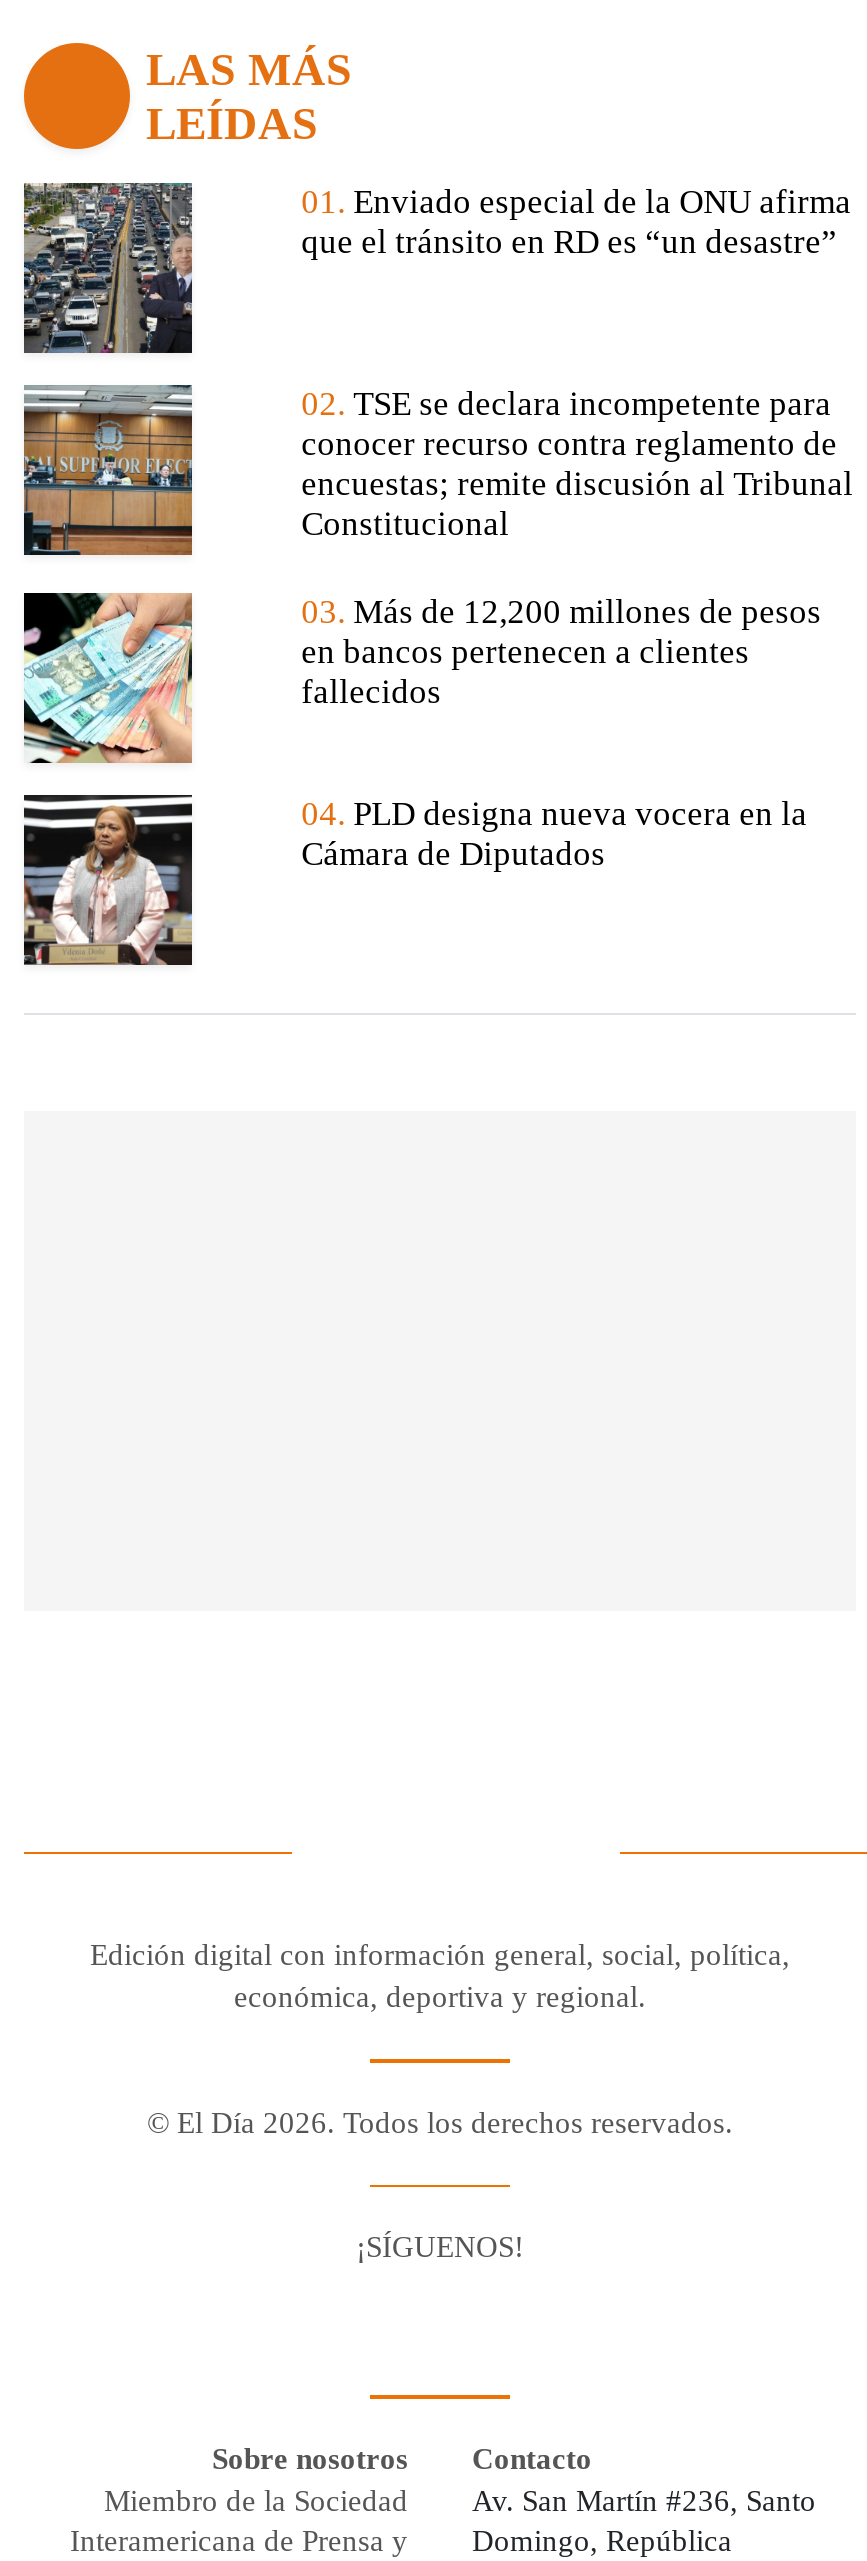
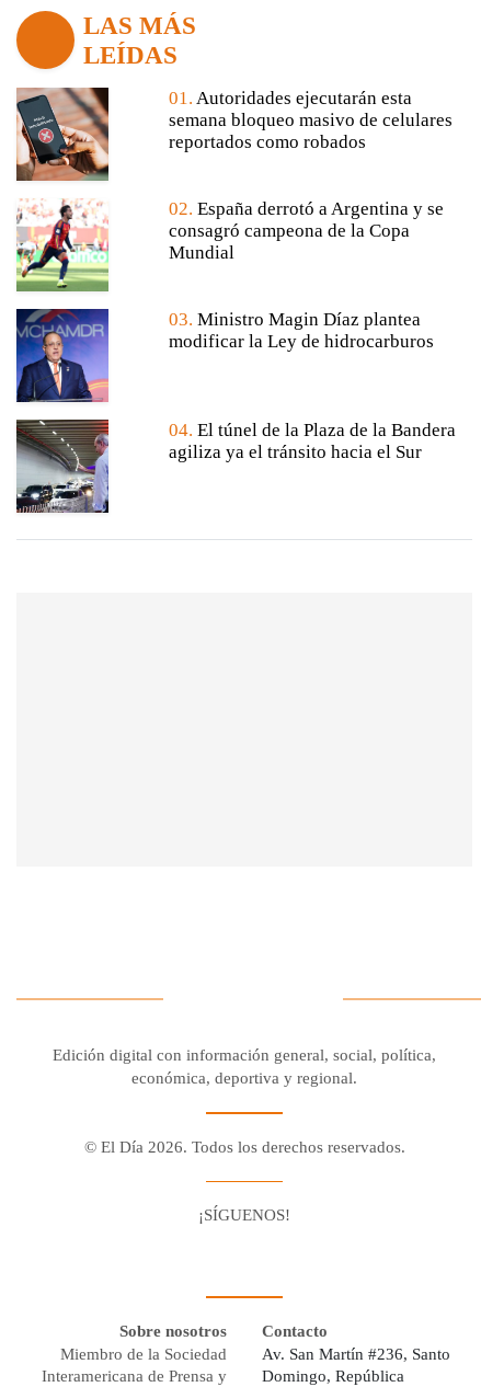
- [image]
+ [image]

- 01. Enviado especial de la ONU afirma
- que el tránsito en RD es “un desastre”
+ 01. Autoridades ejecutarán esta
+ semana bloqueo masivo de celulares
+ reportados como robados

- [image]
+ [image]

- 02. TSE se declara incompetente para
- conocer recurso contra reglamento de
- encuestas; remite discusión al Tribunal
- Constitucional
+ 02. España derrotó a Argentina y se
+ consagró campeona de la Copa
+ Mundial

- [image]
+ [image]

- 03. Más de 12,200 millones de pesos
- en bancos pertenecen a clientes
- fallecidos
+ 03. Ministro Magin Díaz plantea
+ modificar la Ley de hidrocarburos

- [image]
+ [image]

- 04. PLD designa nueva vocera en la
- Cámara de Diputados
+ 04. El túnel de la Plaza de la Bandera
+ agiliza ya el tránsito hacia el Sur
